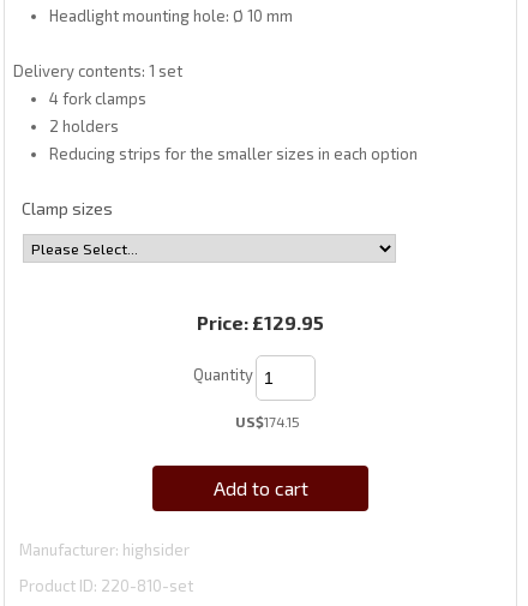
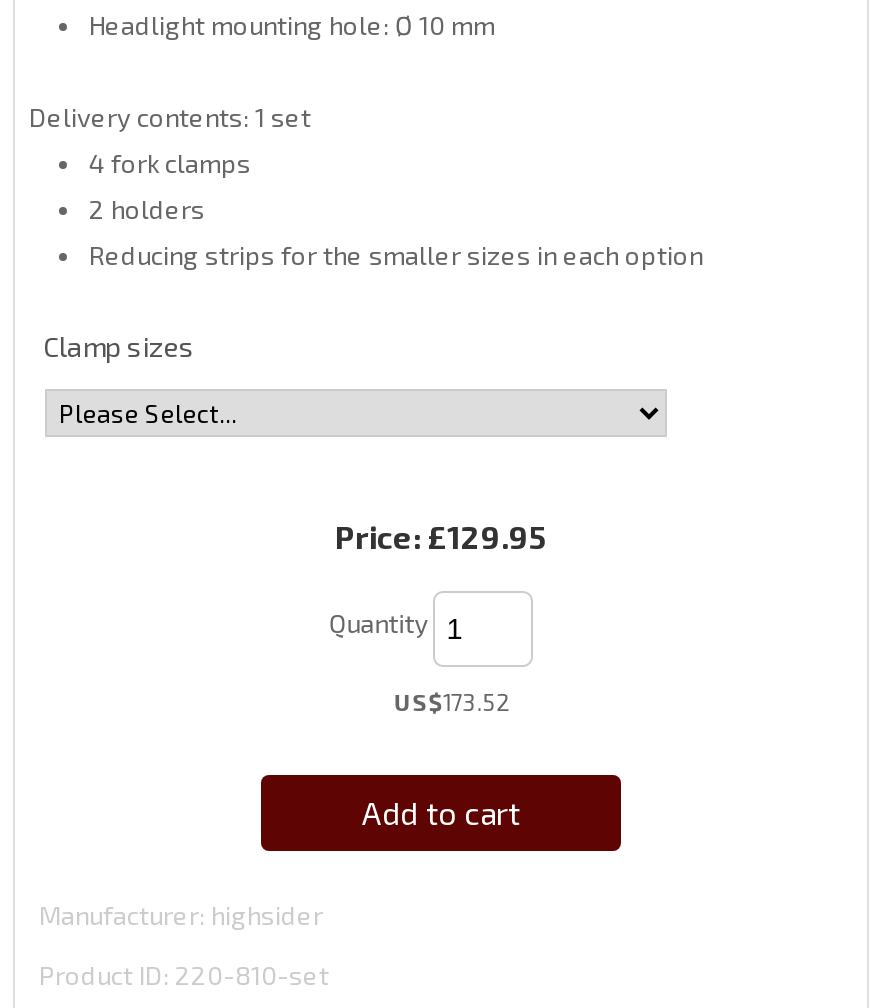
- US$174.15
+ US$173.52
